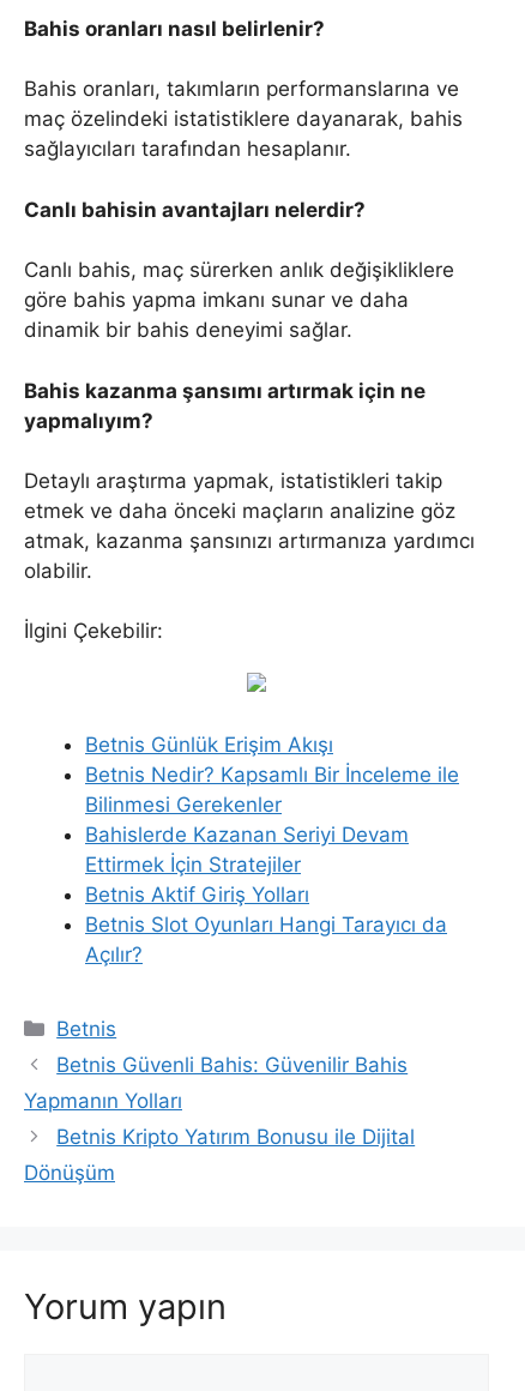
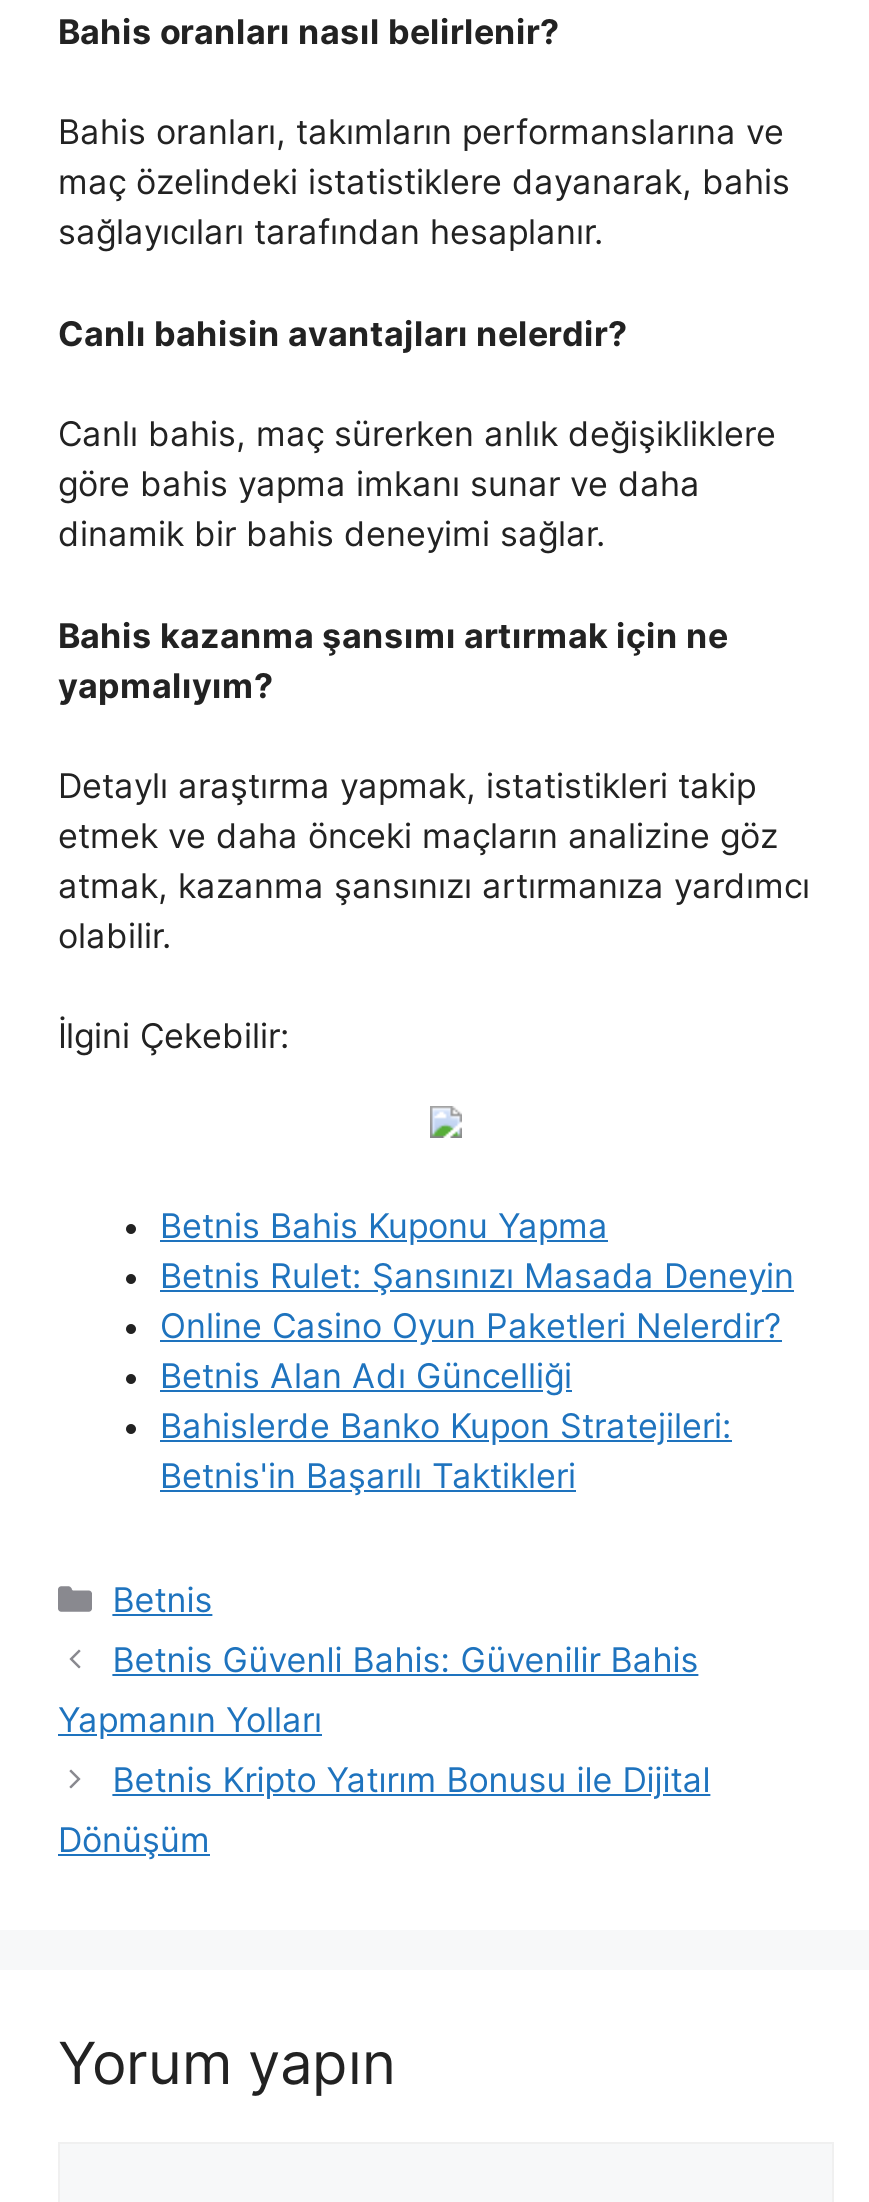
- Betnis Günlük Erişim Akışı
- Betnis Nedir? Kapsamlı Bir İnceleme ile
- Bilinmesi Gerekenler
- Bahislerde Kazanan Seriyi Devam
- Ettirmek İçin Stratejiler
- Betnis Aktif Giriş Yolları
- Betnis Slot Oyunları Hangi Tarayıcı da
- Açılır?
+ Betnis Bahis Kuponu Yapma
+ Betnis Rulet: Şansınızı Masada Deneyin
+ Online Casino Oyun Paketleri Nelerdir?
+ Betnis Alan Adı Güncelliği
+ Bahislerde Banko Kupon Stratejileri:
+ Betnis'in Başarılı Taktikleri
